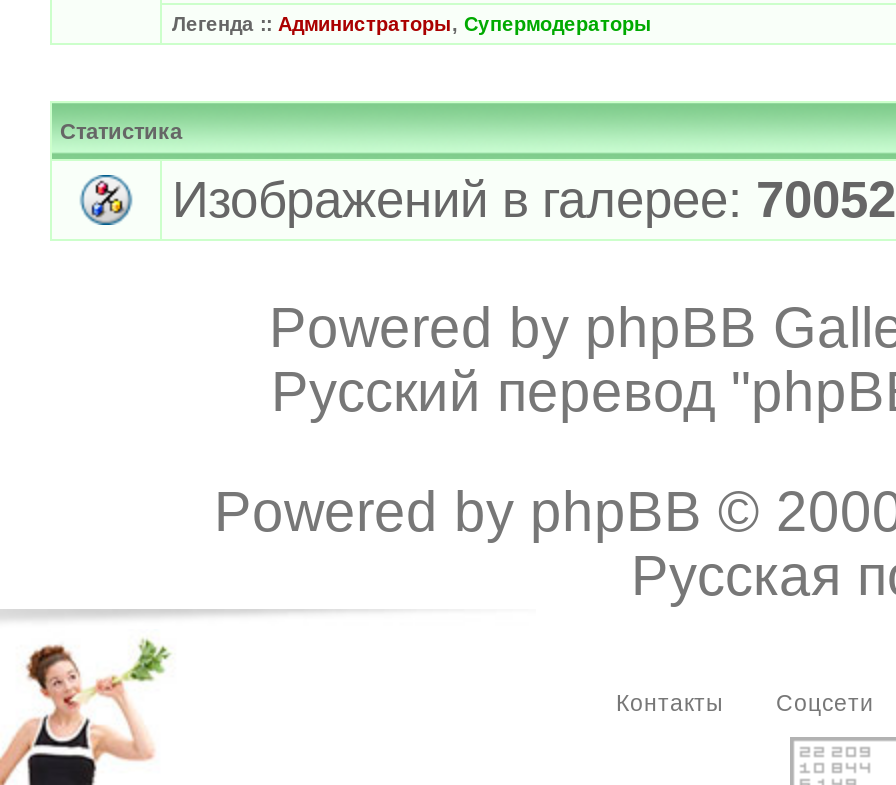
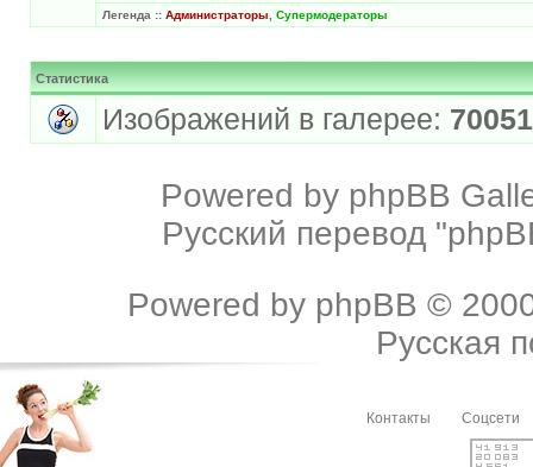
- Изображений в галерее: 70052
+ Изображений в галерее: 70051
